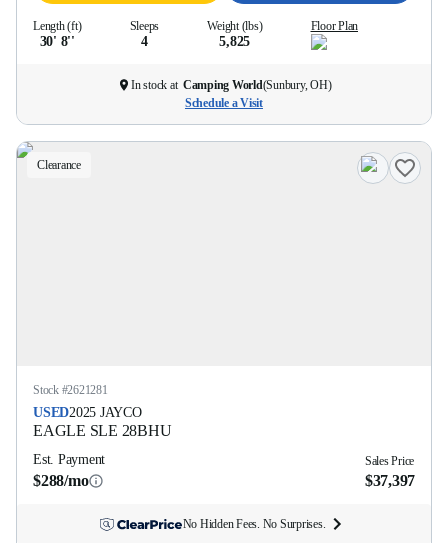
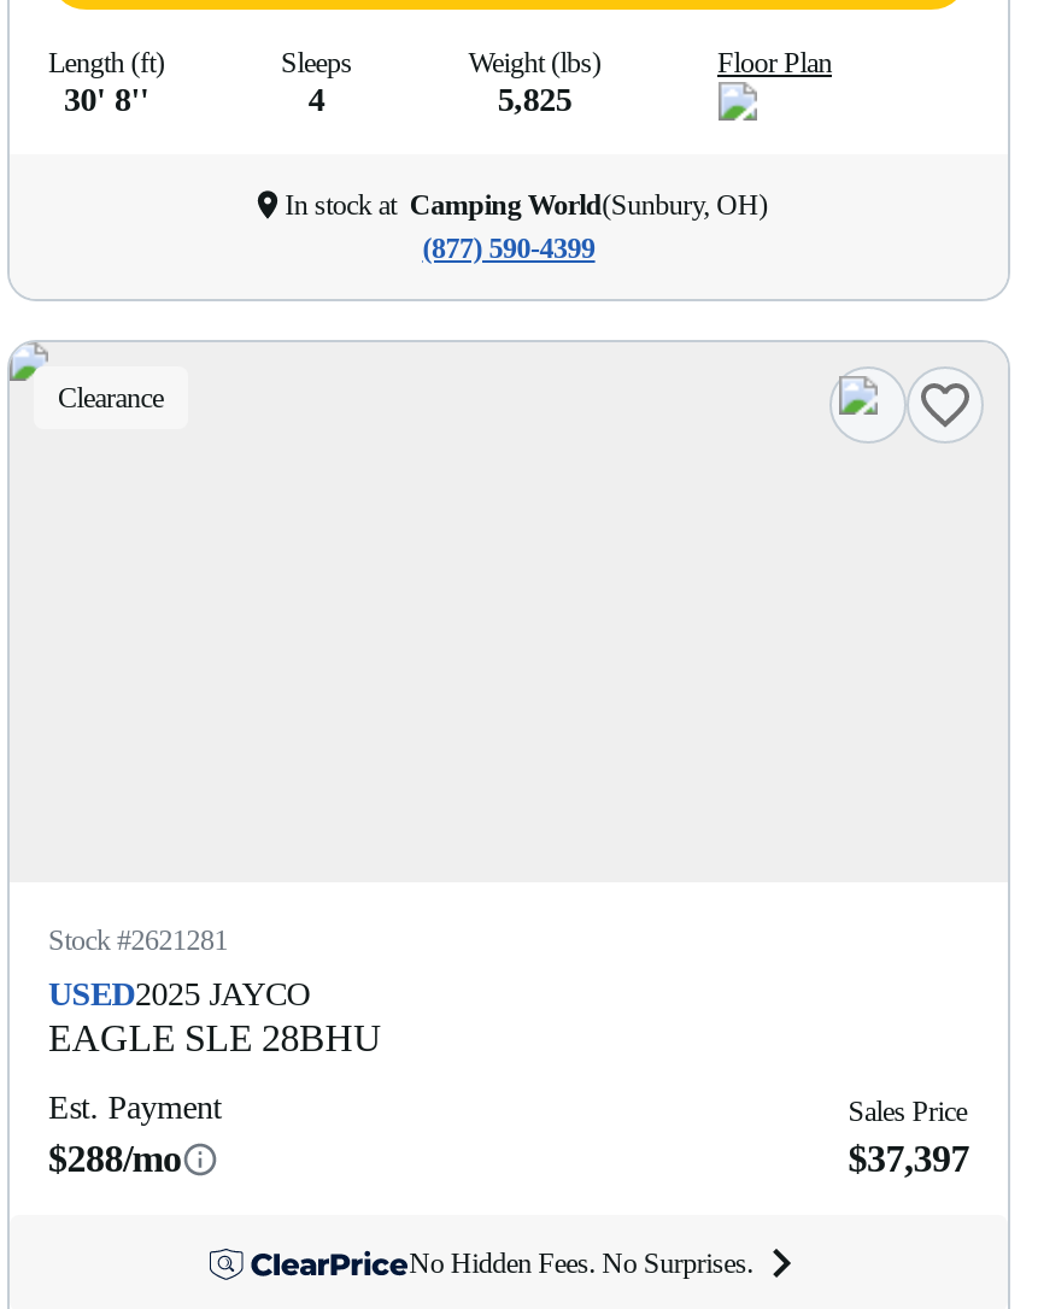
- Schedule a Visit
+ (877) 590-4399
